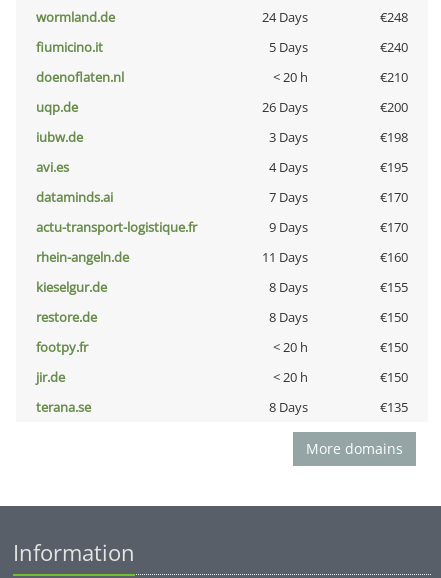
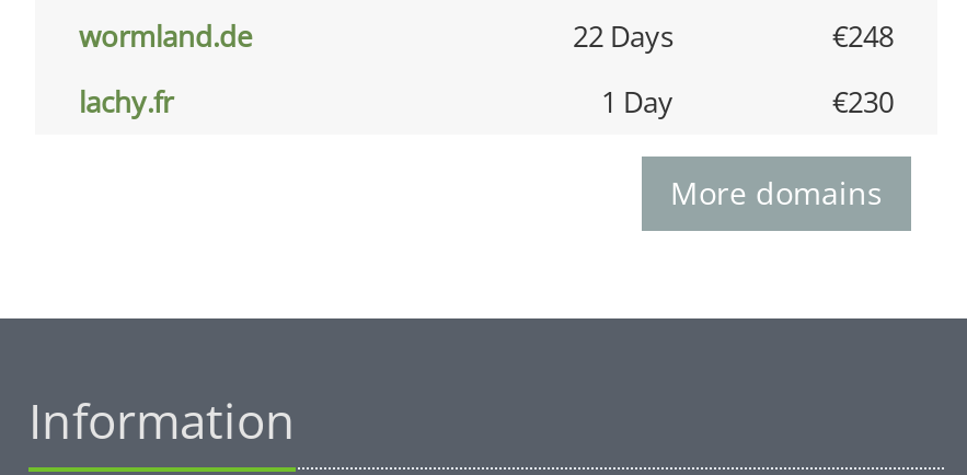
- 24 Days
+ 22 Days

- fiumicino.it
- 5 Days
- €240
- doenoflaten.nl
- < 20 h
- €210
- uqp.de
- 26 Days
- €200
- iubw.de
- 3 Days
- €198
- avi.es
- 4 Days
- €195
- dataminds.ai
- 7 Days
- €170
- actu-transport-logistique.fr
- 9 Days
- €170
- rhein-angeln.de
- 11 Days
- €160
- kieselgur.de
- 8 Days
- €155
- restore.de
- 8 Days
- €150
- footpy.fr
- < 20 h
- €150
- jir.de
- < 20 h
- €150
- terana.se
- 8 Days
- €135
+ lachy.fr
+ 1 Day
+ €230
